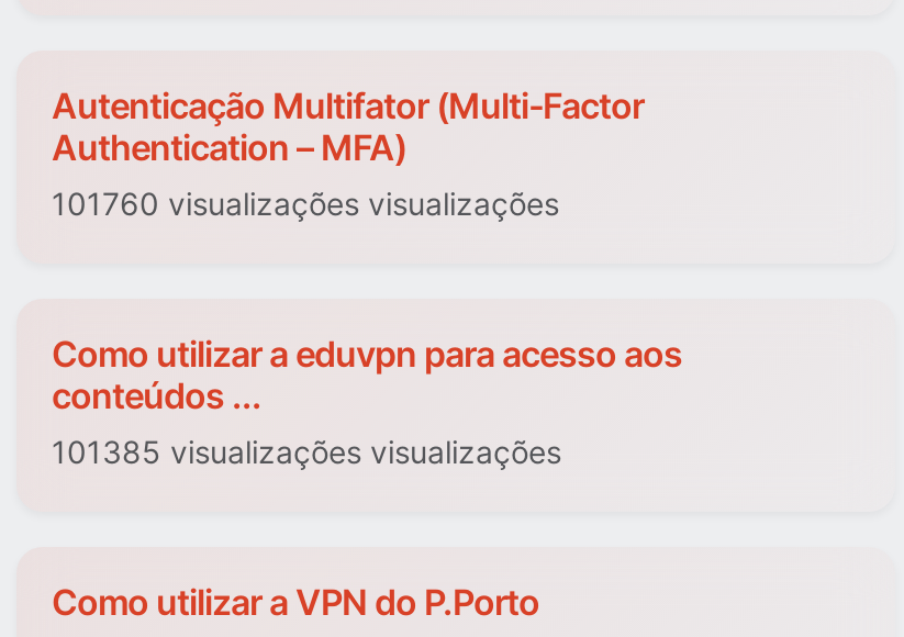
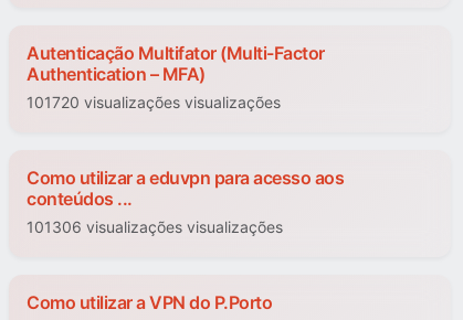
- 101760 visualizações visualizações
+ 101720 visualizações visualizações

- 101385 visualizações visualizações
+ 101306 visualizações visualizações
